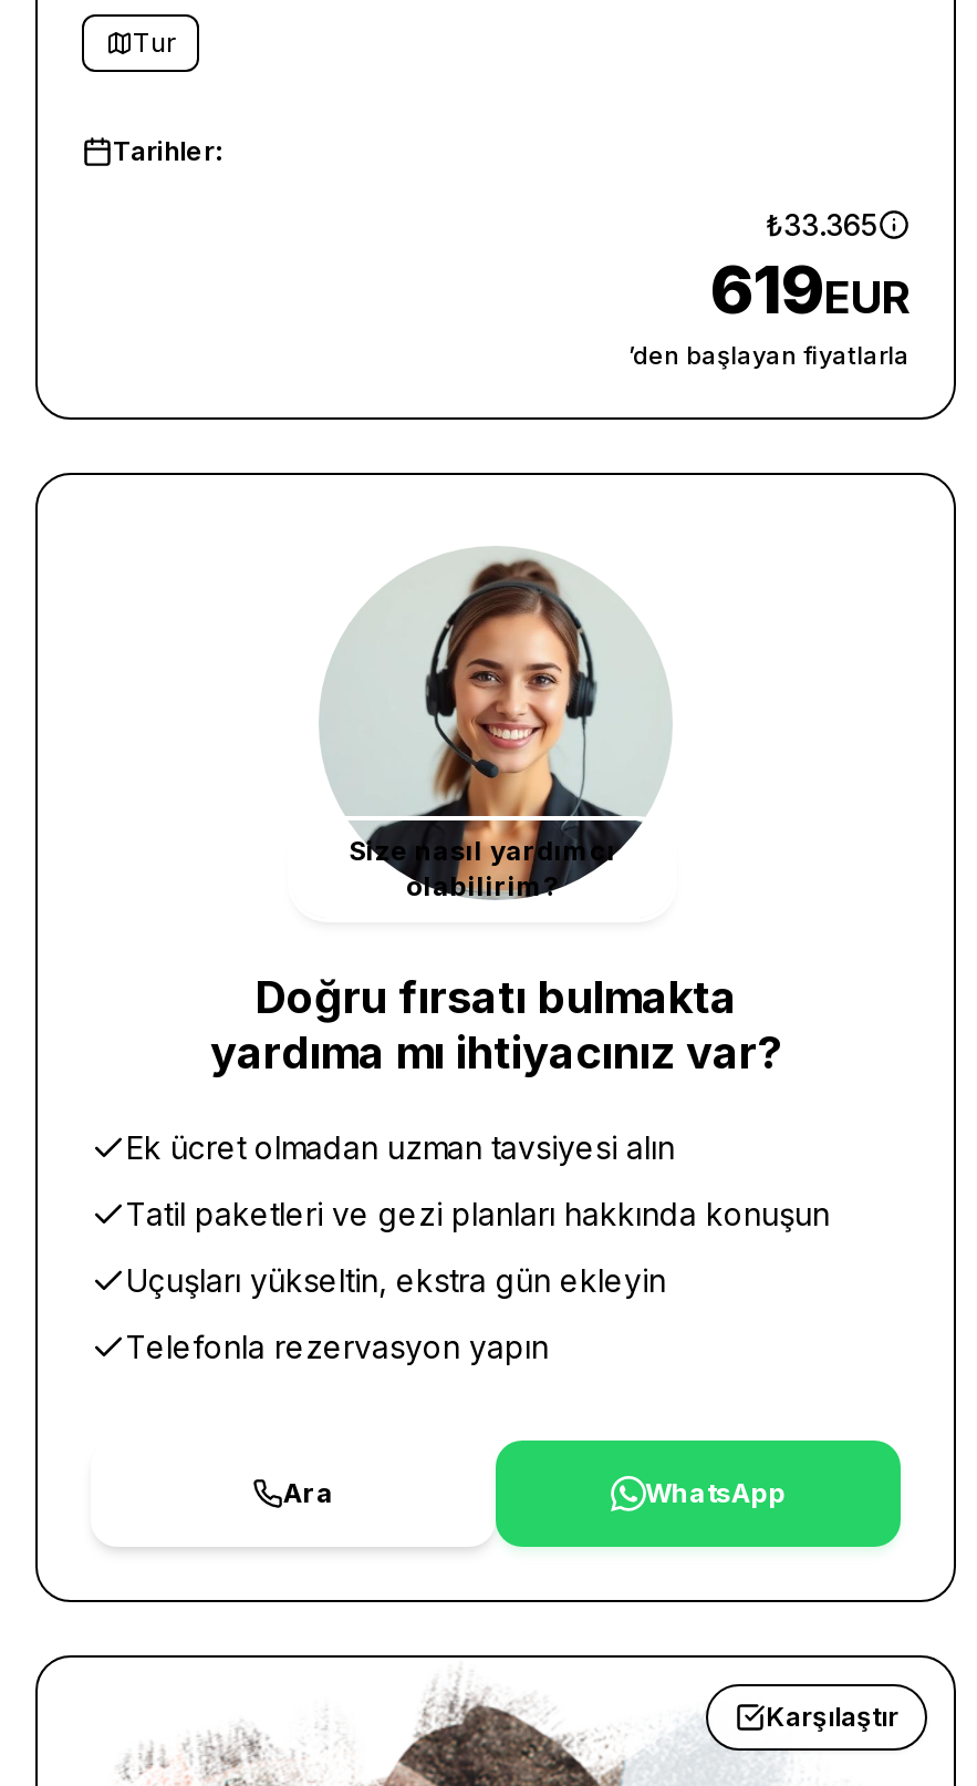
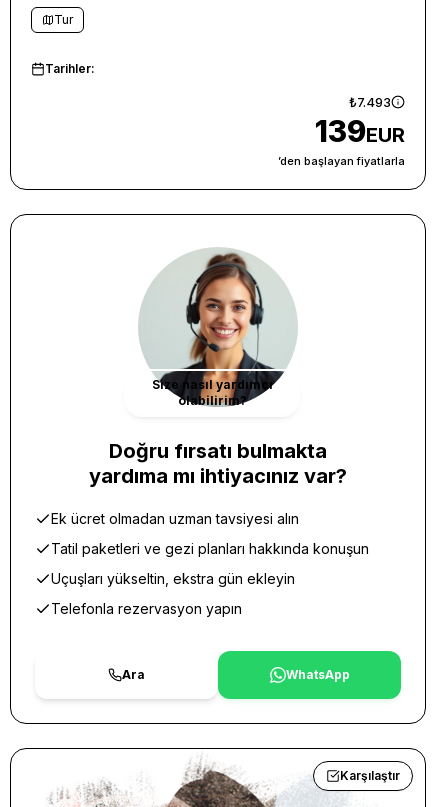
- ₺33.365
+ ₺7.493

- 619EUR
+ 139EUR
